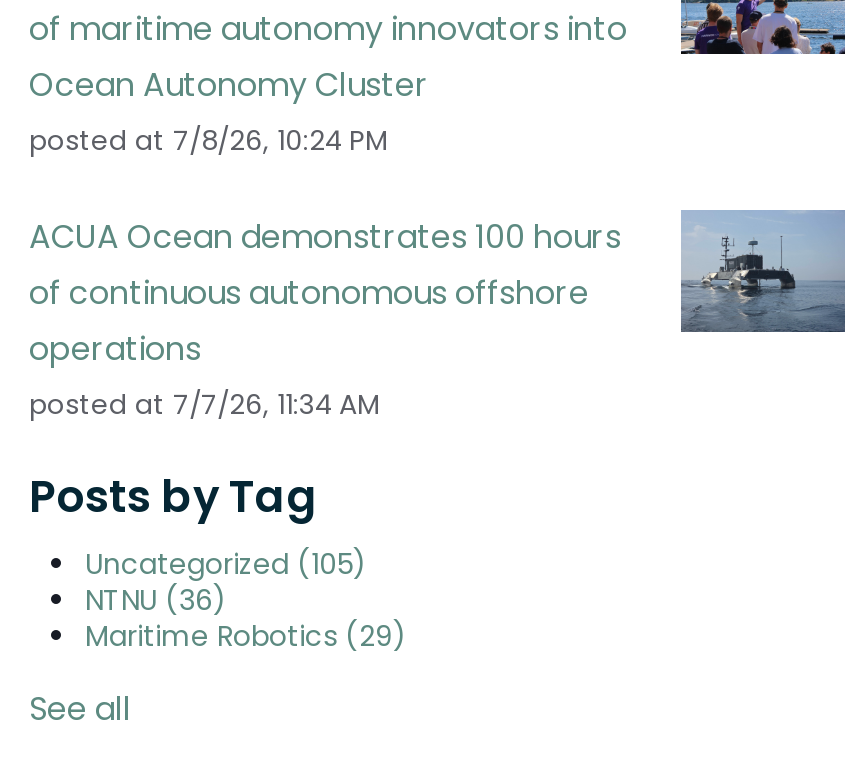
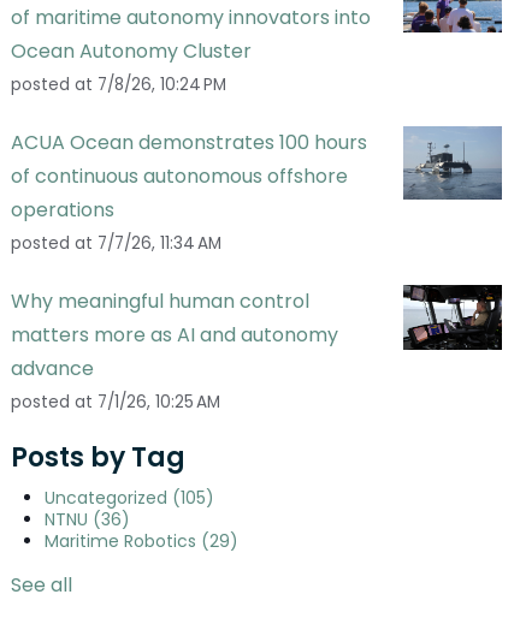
+ Why meaningful human control
+ matters more as AI and autonomy
+ advance
+ posted at 7/1/26, 10:25 AM

+ [image]
